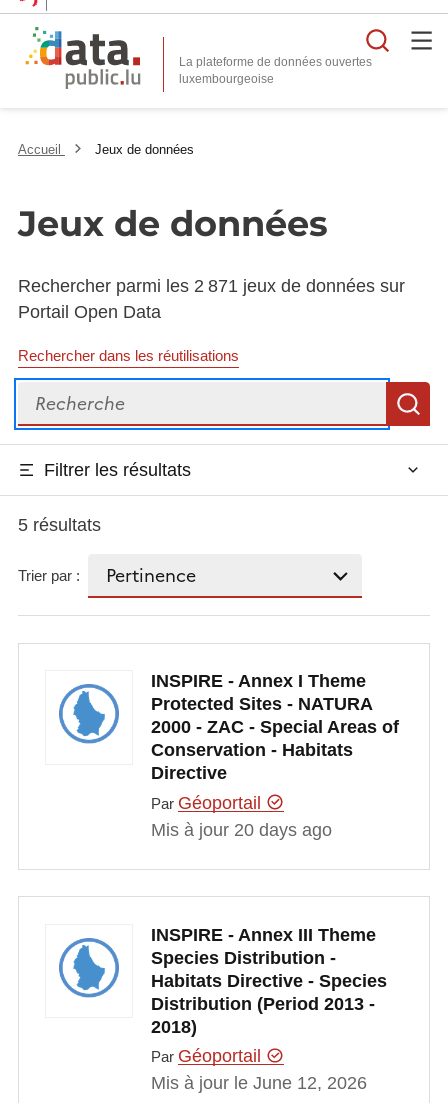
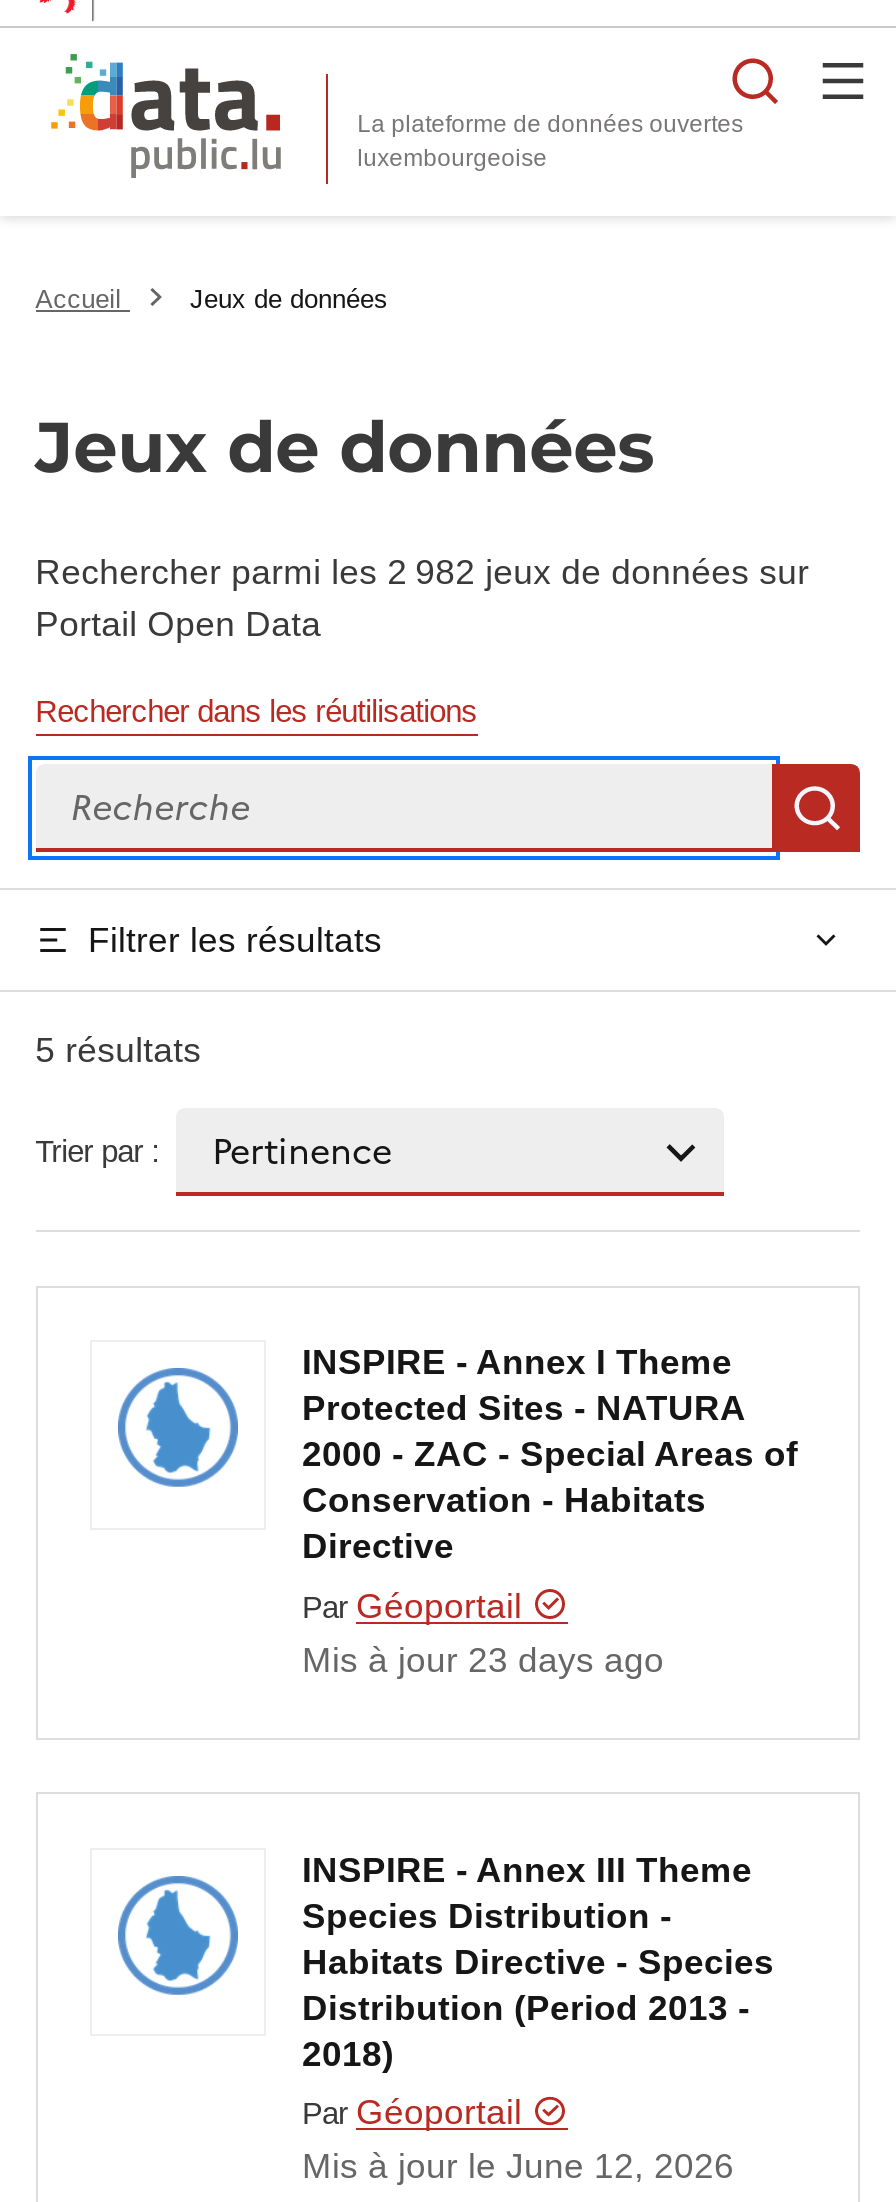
- Rechercher parmi les 2 871 jeux de données sur
+ Rechercher parmi les 2 982 jeux de données sur

- Mis à jour 20 days ago
+ Mis à jour 23 days ago
